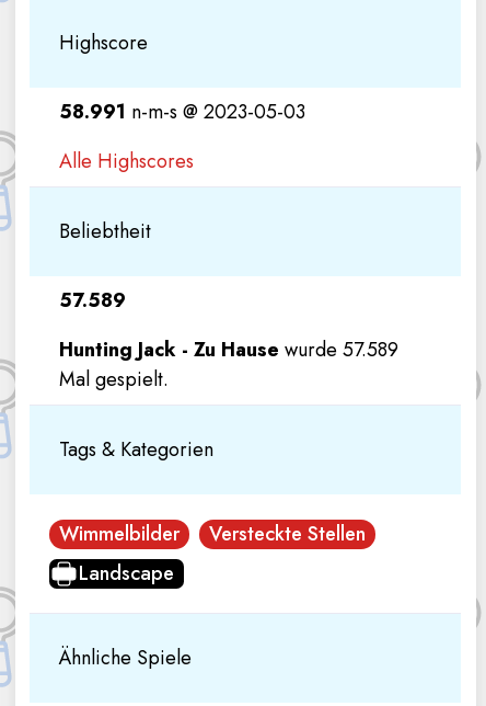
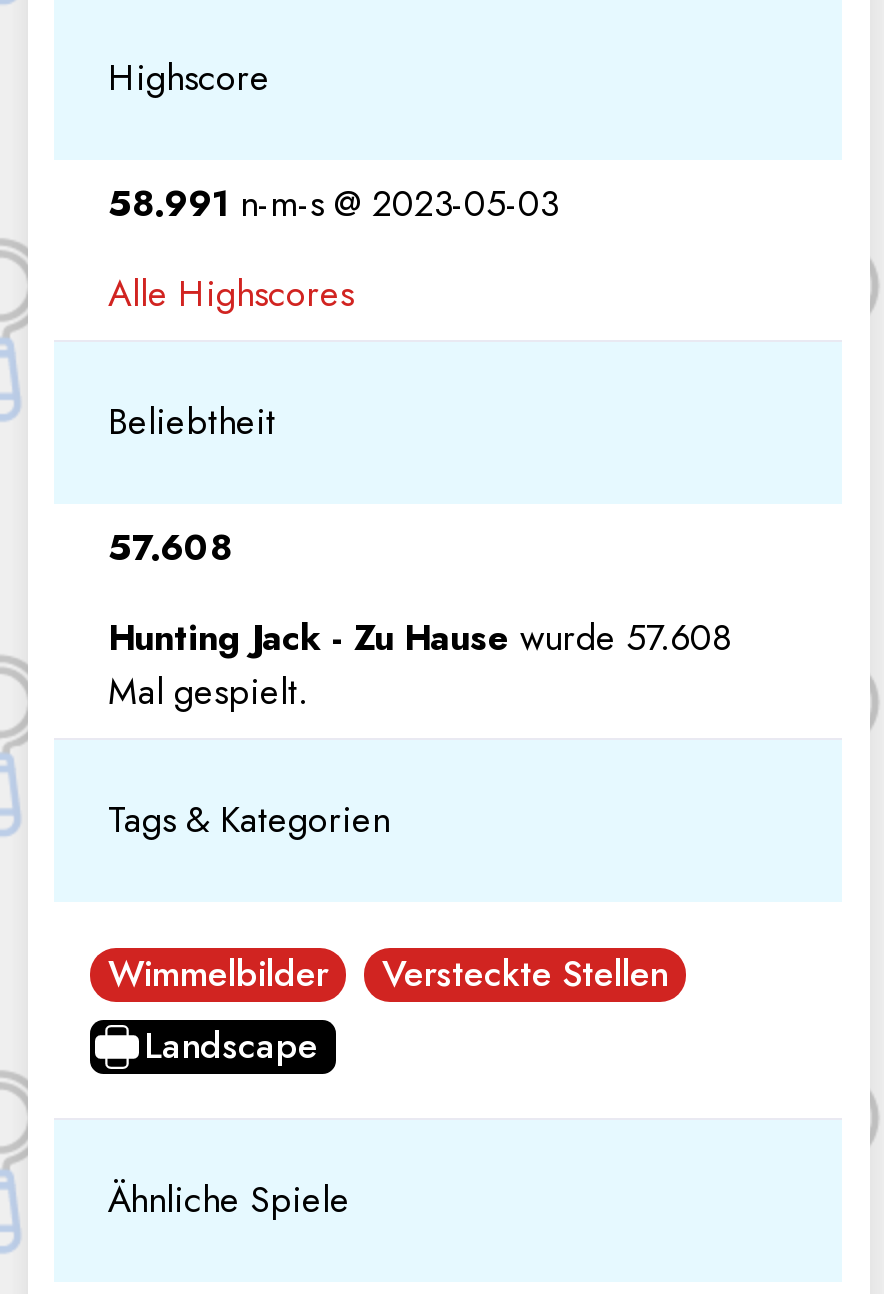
- 57.589
+ 57.608

- Hunting Jack - Zu Hause wurde 57.589
+ Hunting Jack - Zu Hause wurde 57.608
